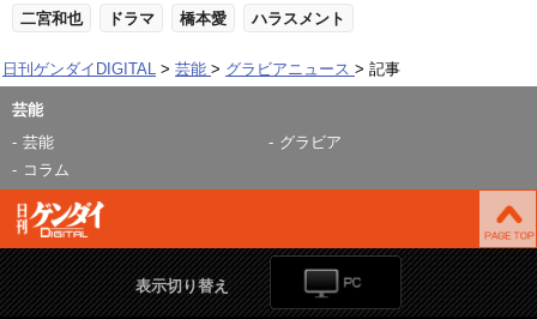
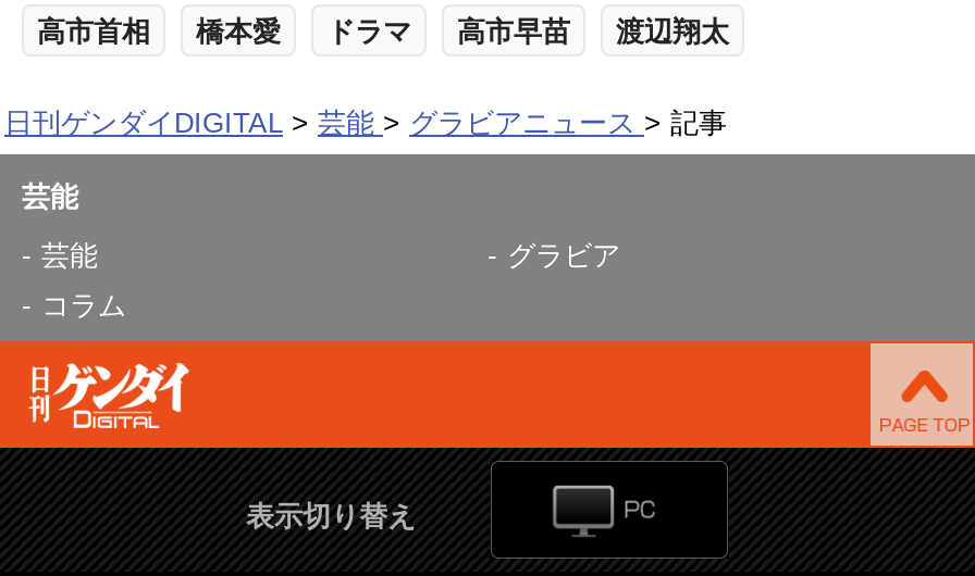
- 二宮和也
+ 高市首相
+ 橋本愛

- 橋本愛
- ハラスメント
+ 高市早苗
+ 渡辺翔太
